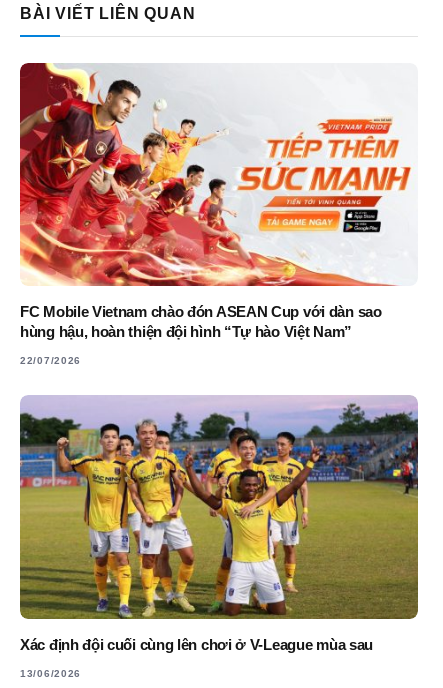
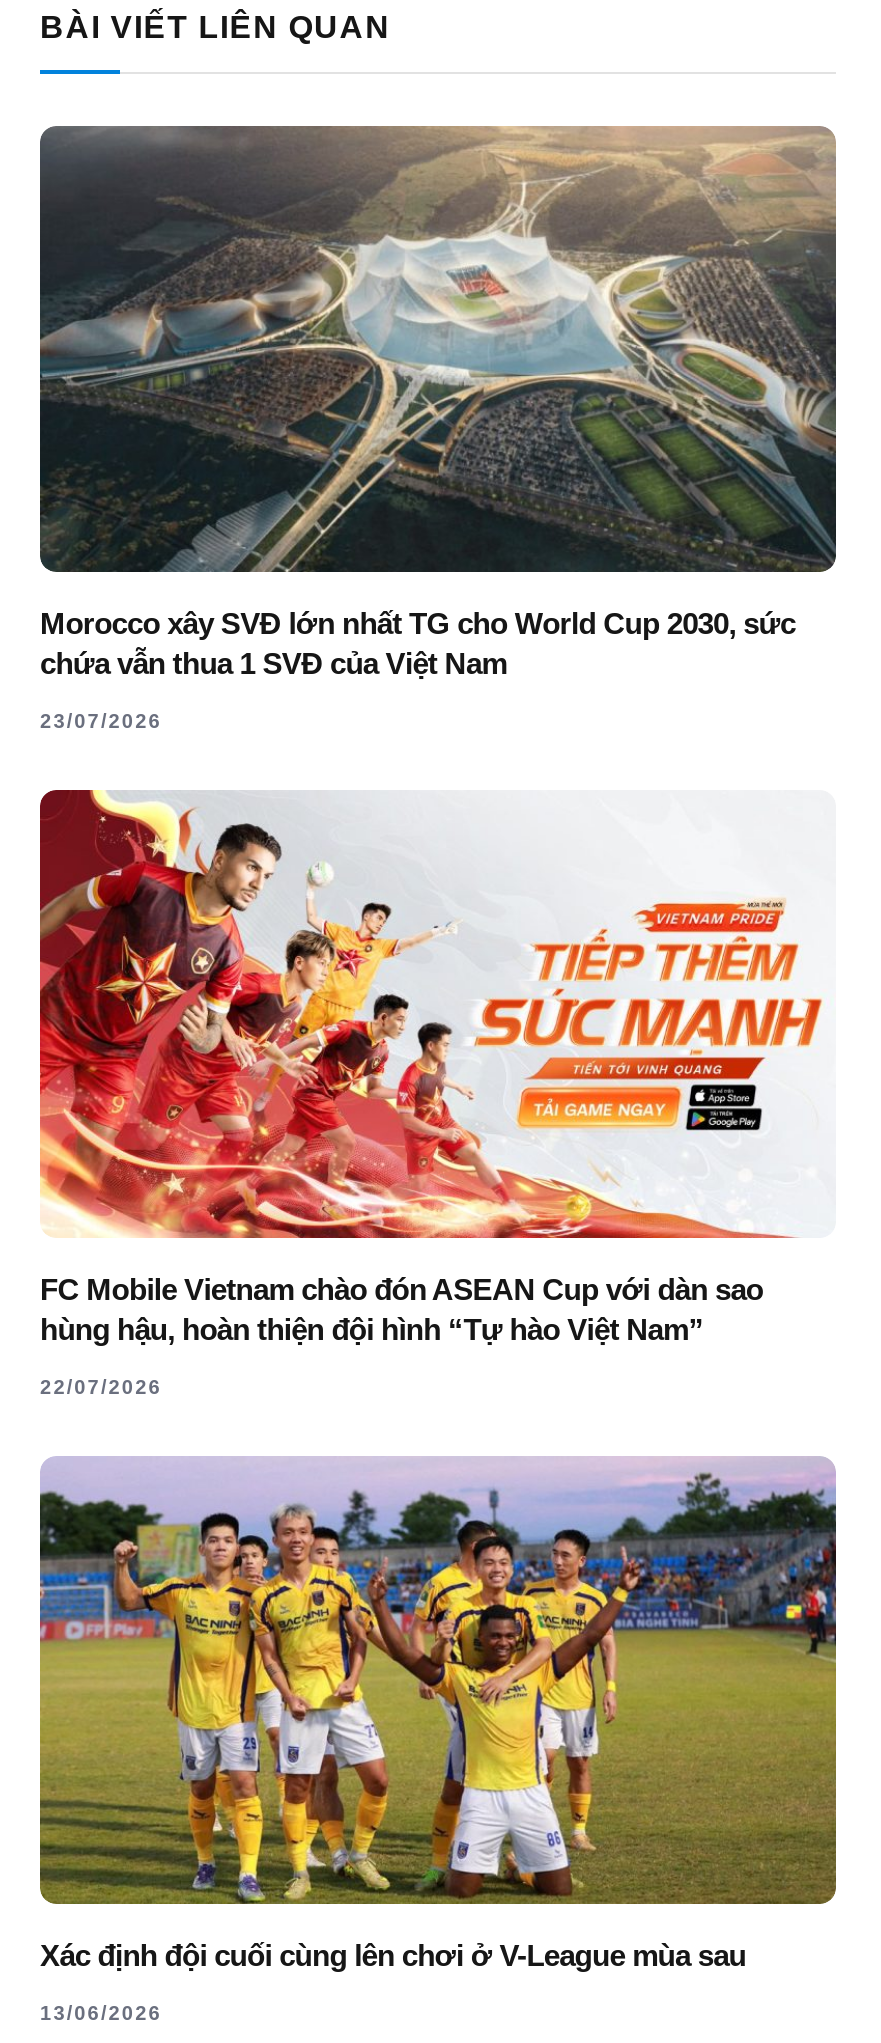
+ [image]
+ Morocco xây SVĐ lớn nhất TG cho World Cup 2030, sức
+ chứa vẫn thua 1 SVĐ của Việt Nam
+ 23/07/2026
